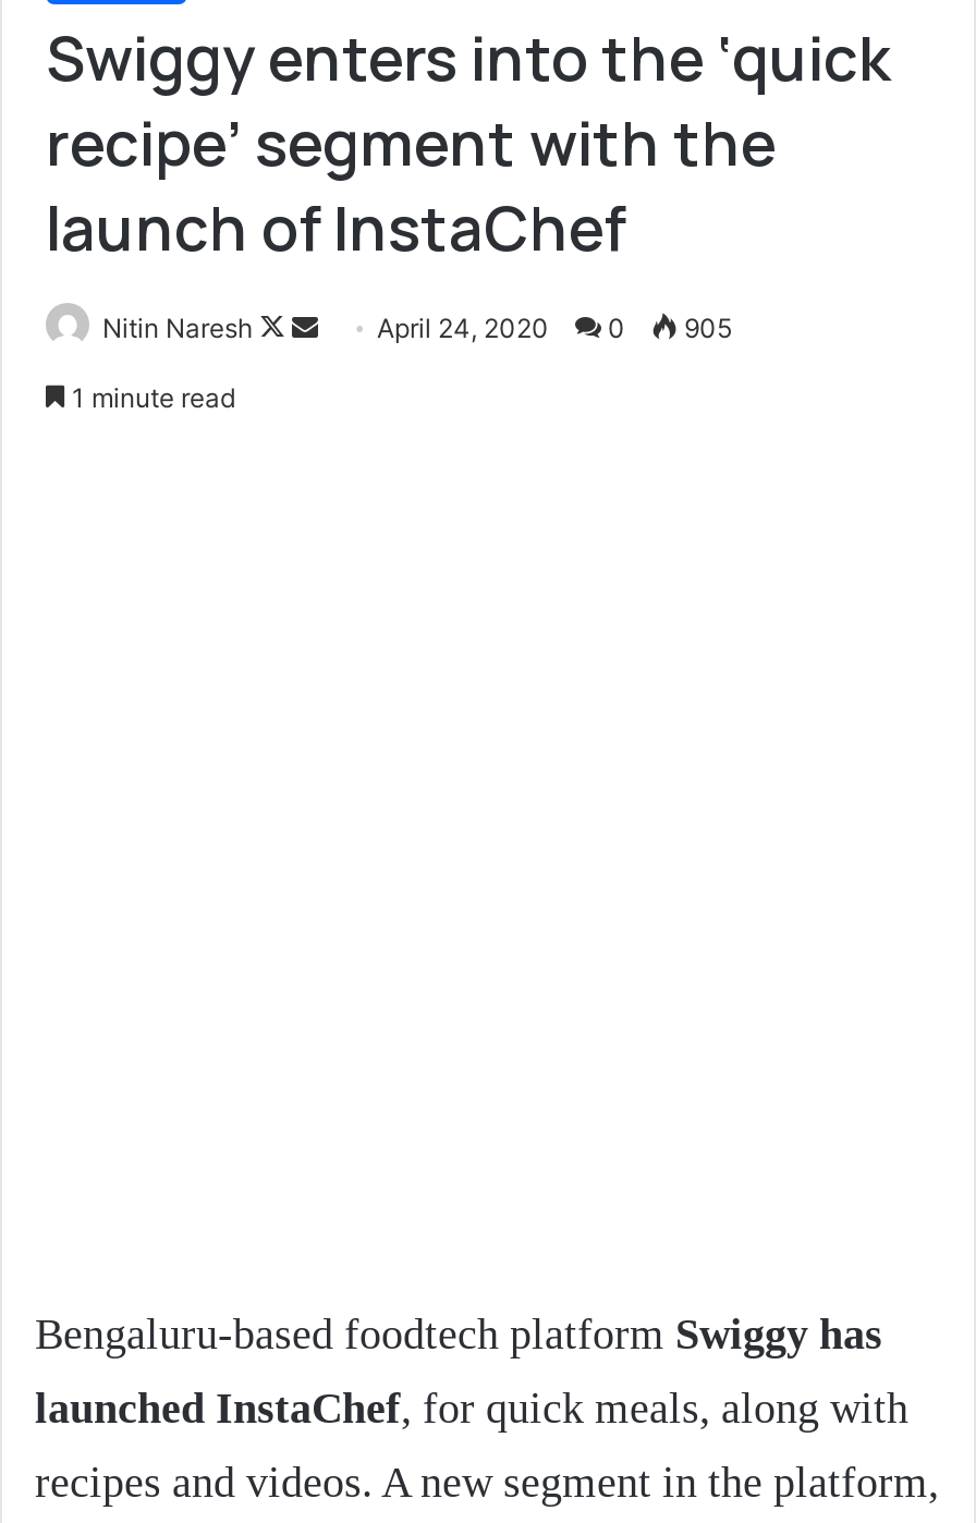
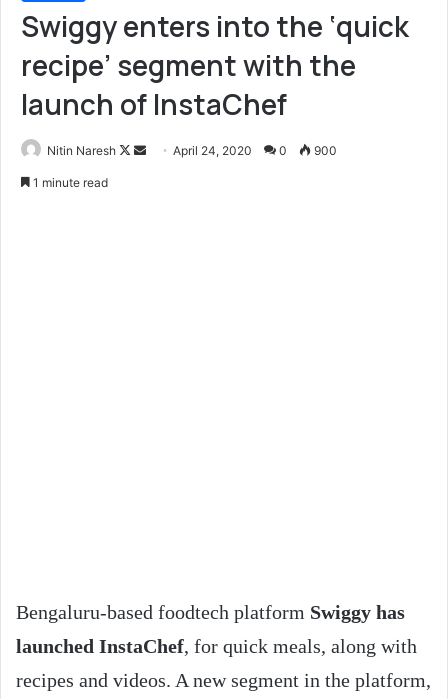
- 905
+ 900
